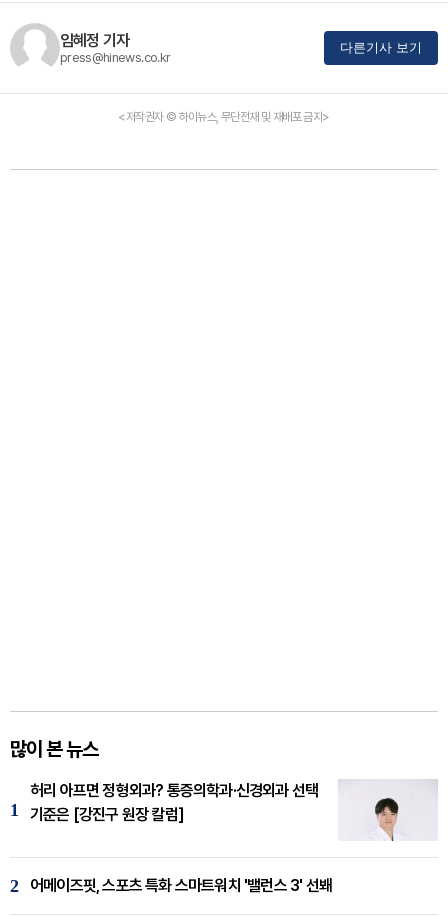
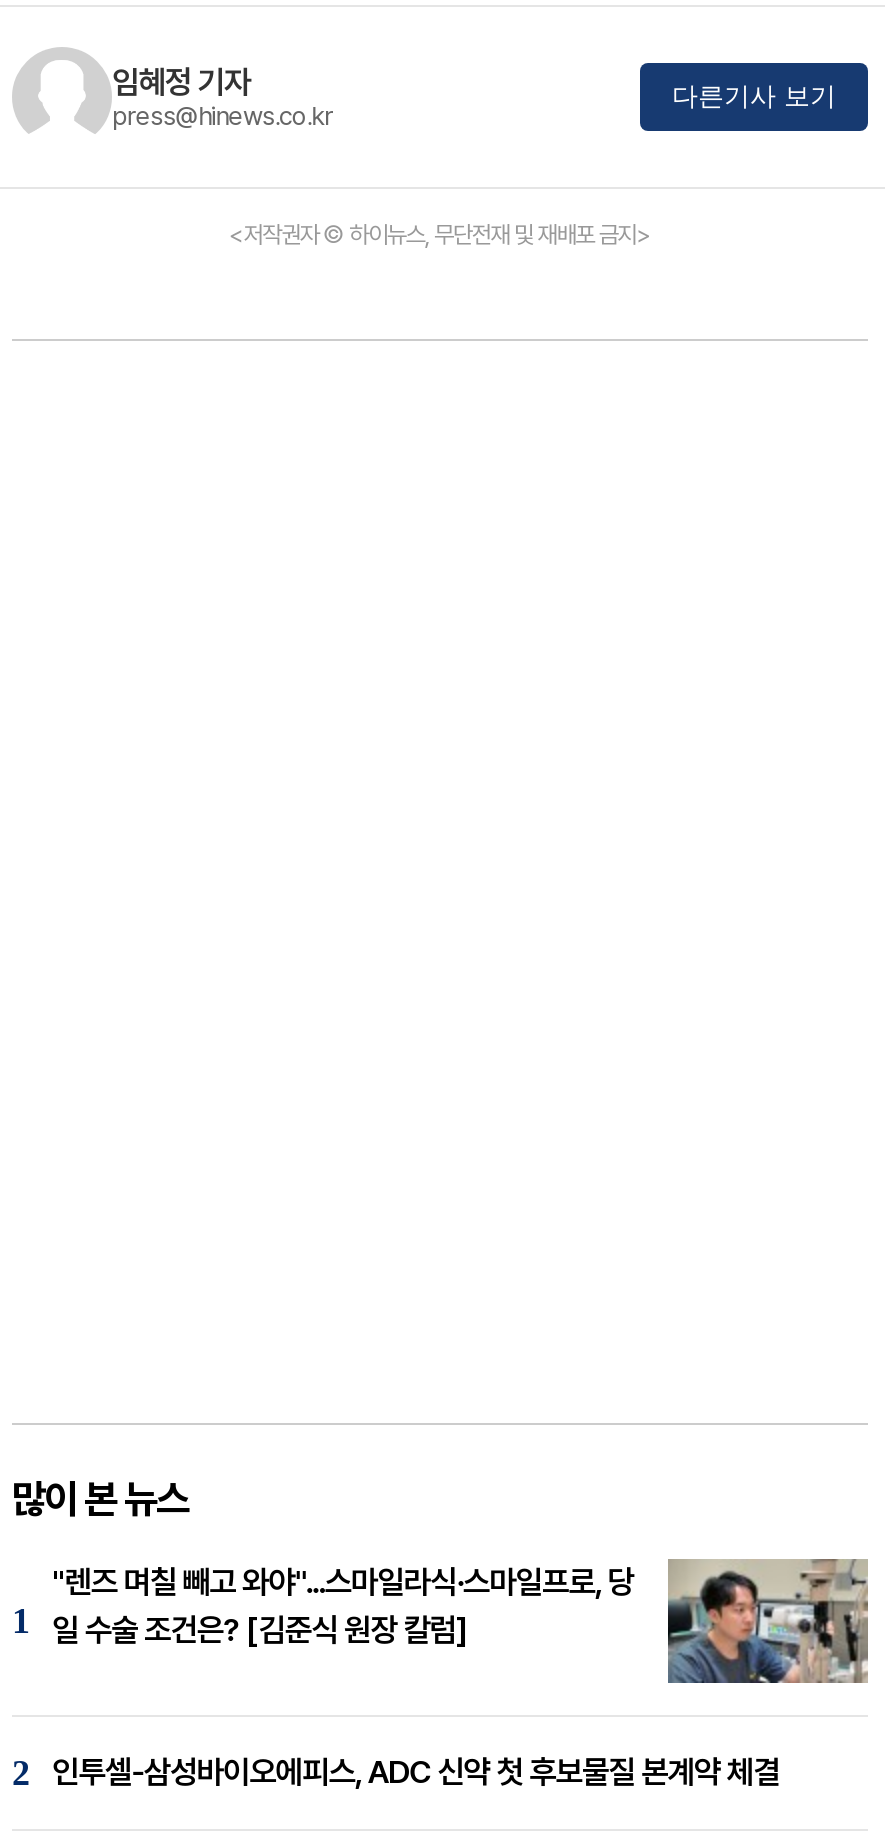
- [image]
- 허리 아프면 정형외과? 통증의학과·신경외과 선택
- 기준은 [강진구 원장 칼럼]
+ [image]
+ "렌즈 며칠 빼고 와야"...스마일라식·스마일프로, 당
+ 일 수술 조건은? [김준식 원장 칼럼]

- 어메이즈핏, 스포츠 특화 스마트워치 '밸런스 3' 선봬
+ 인투셀-삼성바이오에피스, ADC 신약 첫 후보물질 본계약 체결
